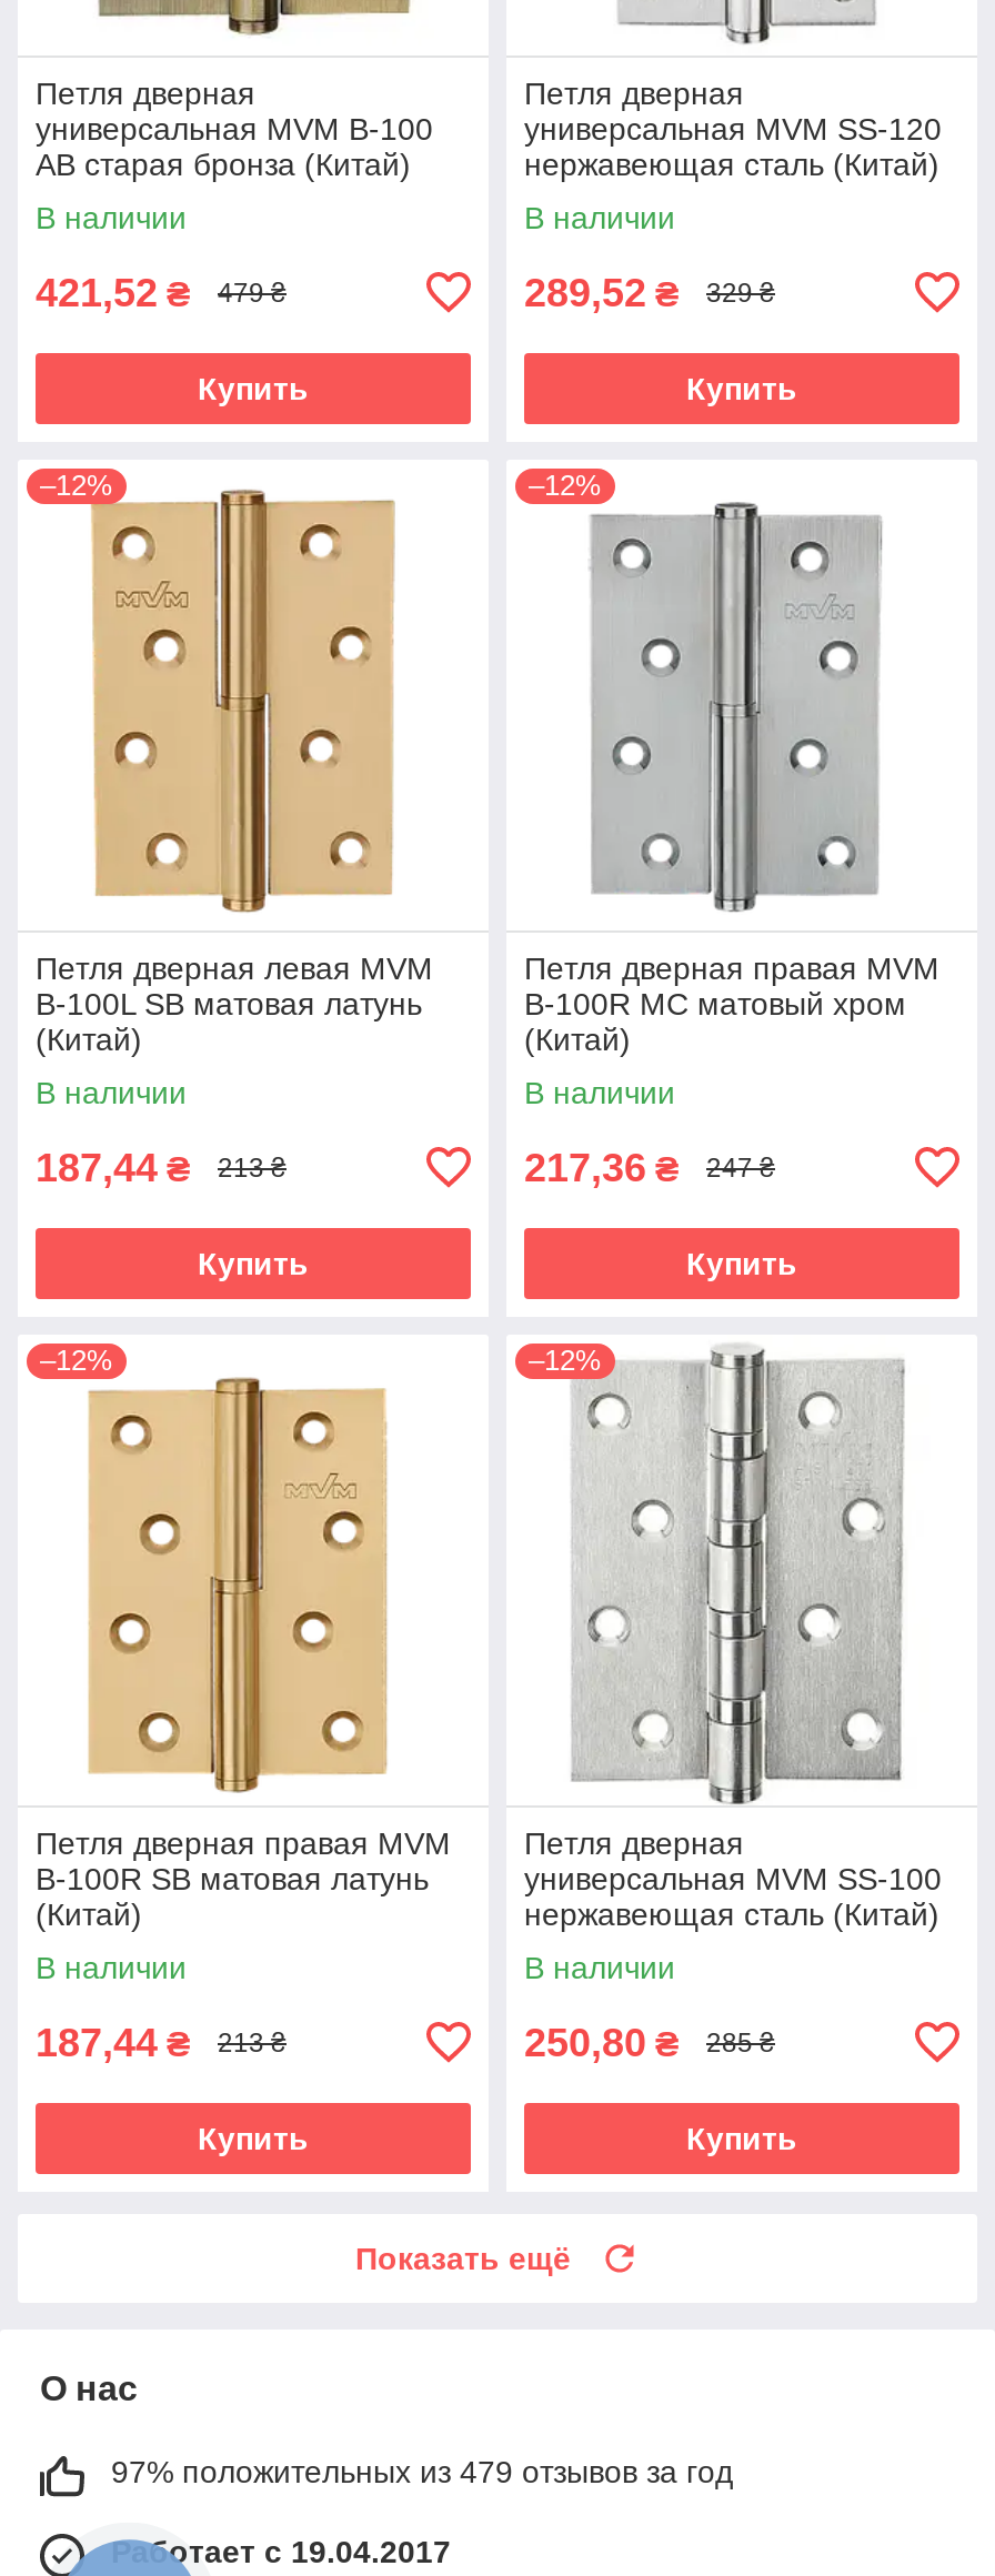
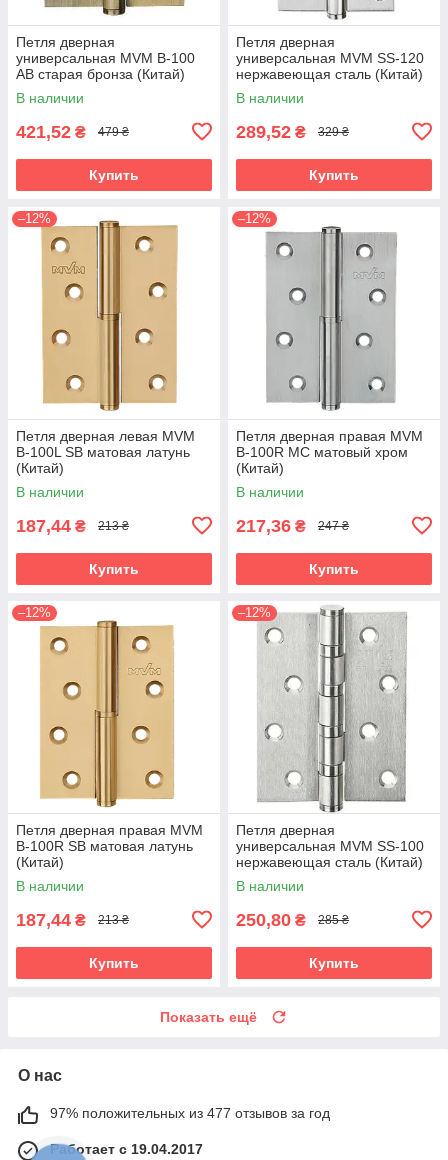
- 97% положительных из 479 отзывов за год
+ 97% положительных из 477 отзывов за год
